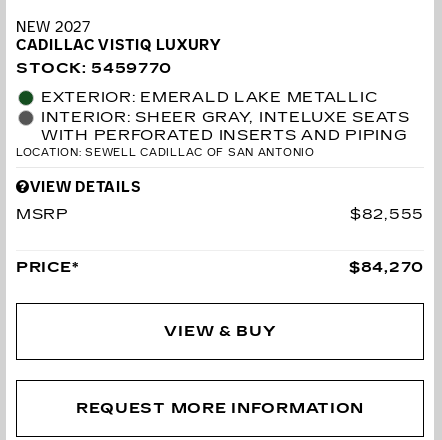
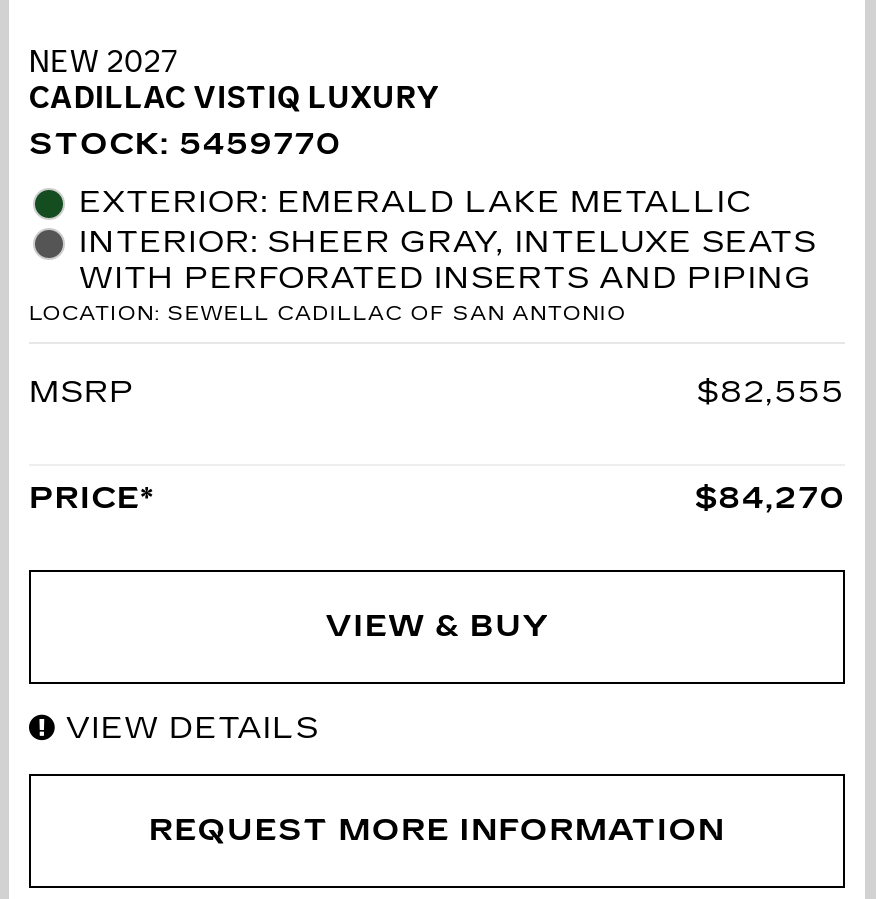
moved down: VIEW DETAILS

moved up: MSRP | $82,555 | PRICE* | $84,270 | VIEW & BUY
